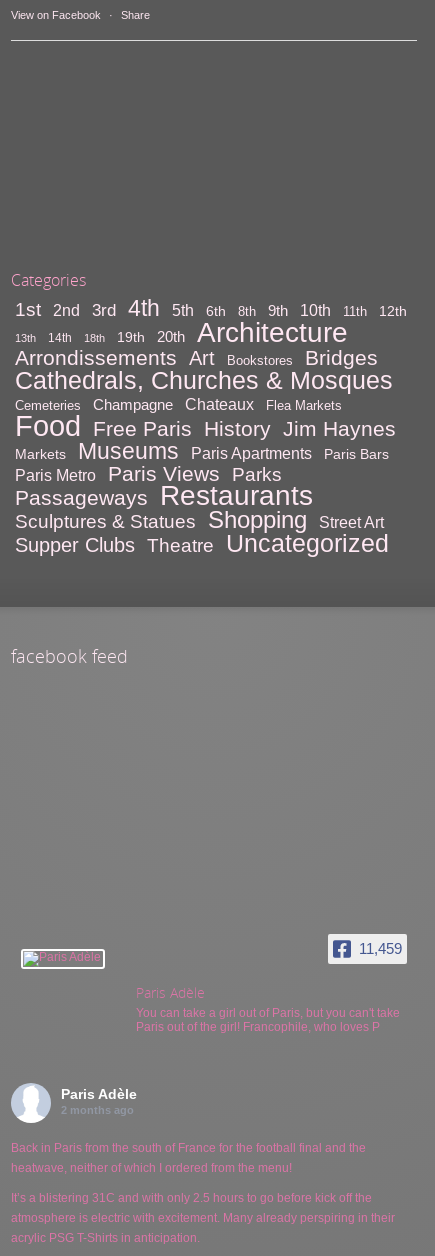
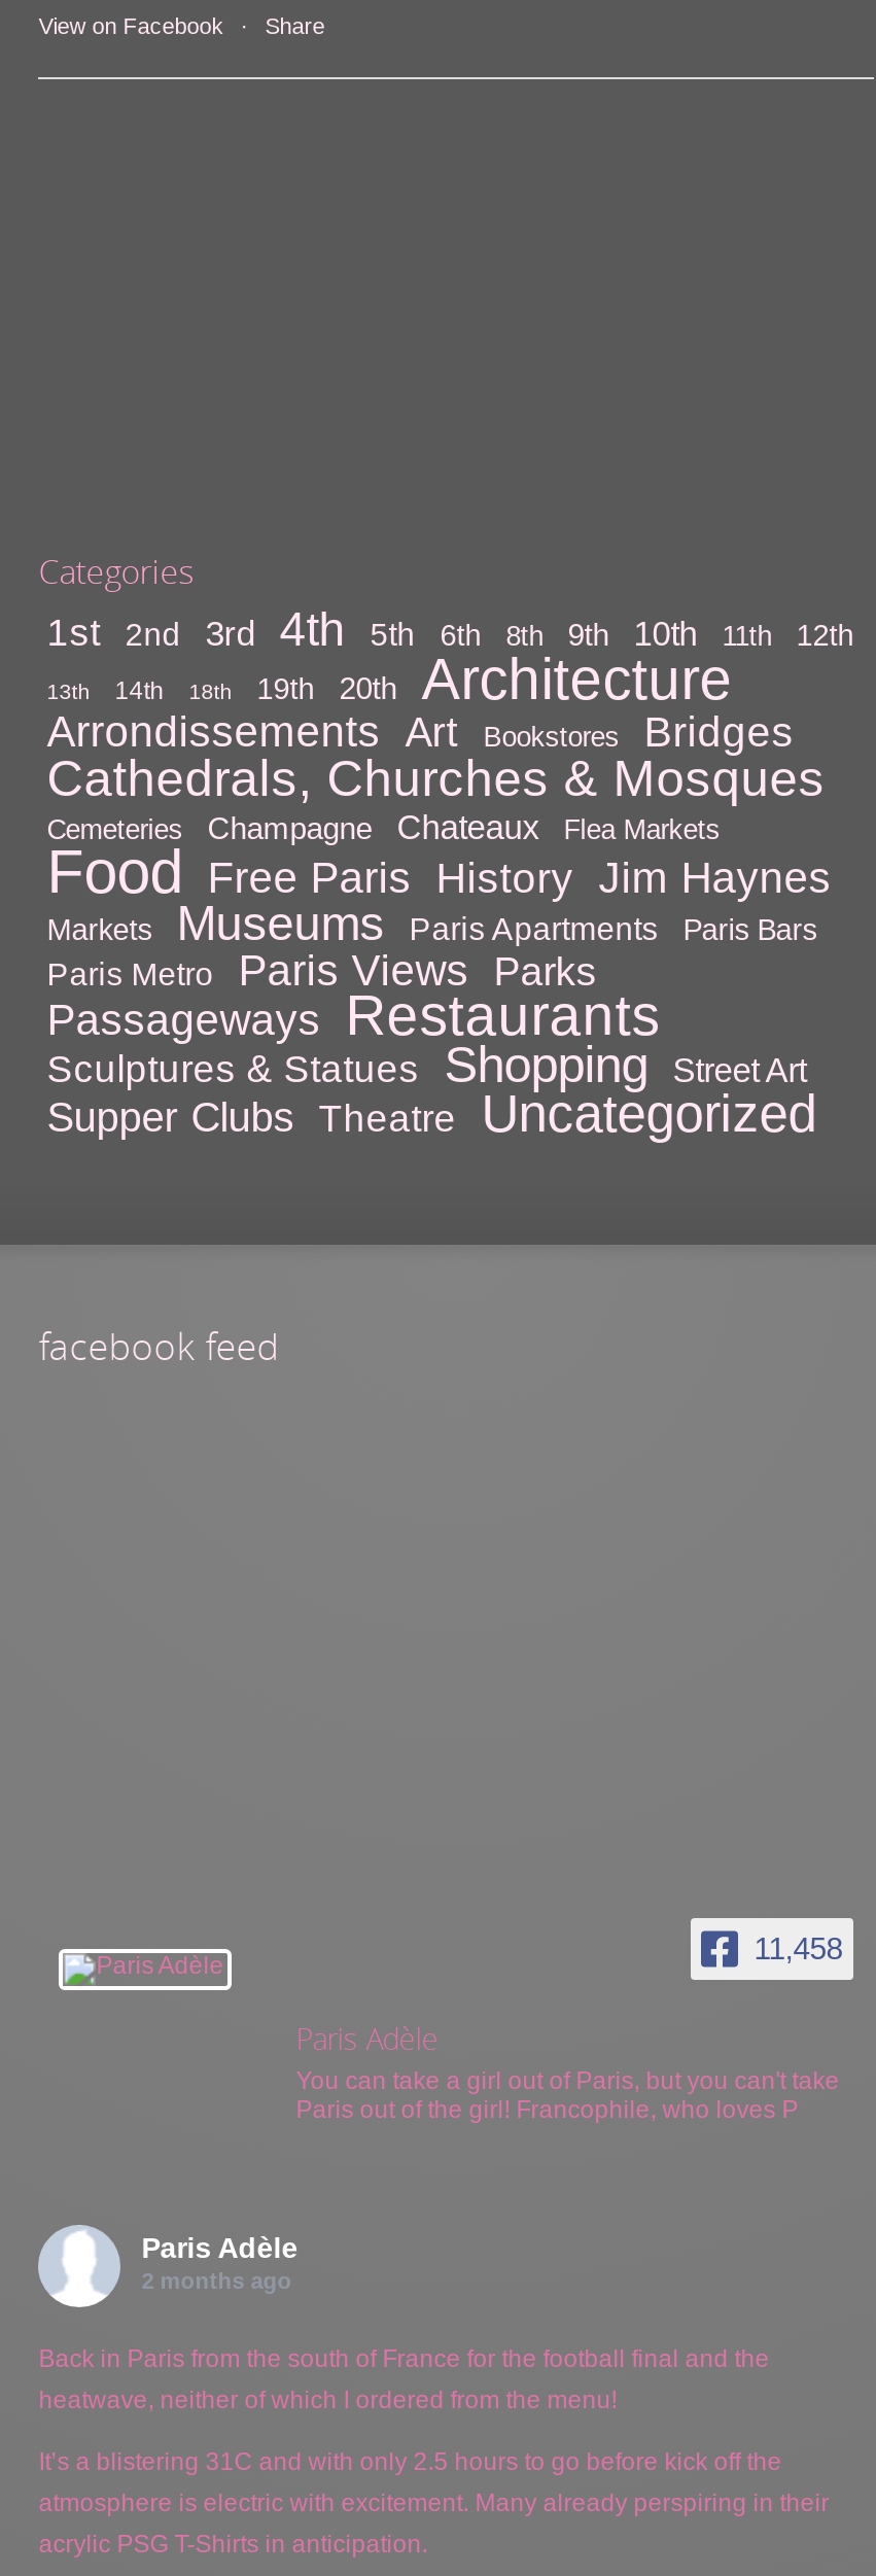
- 11,459
+ 11,458
